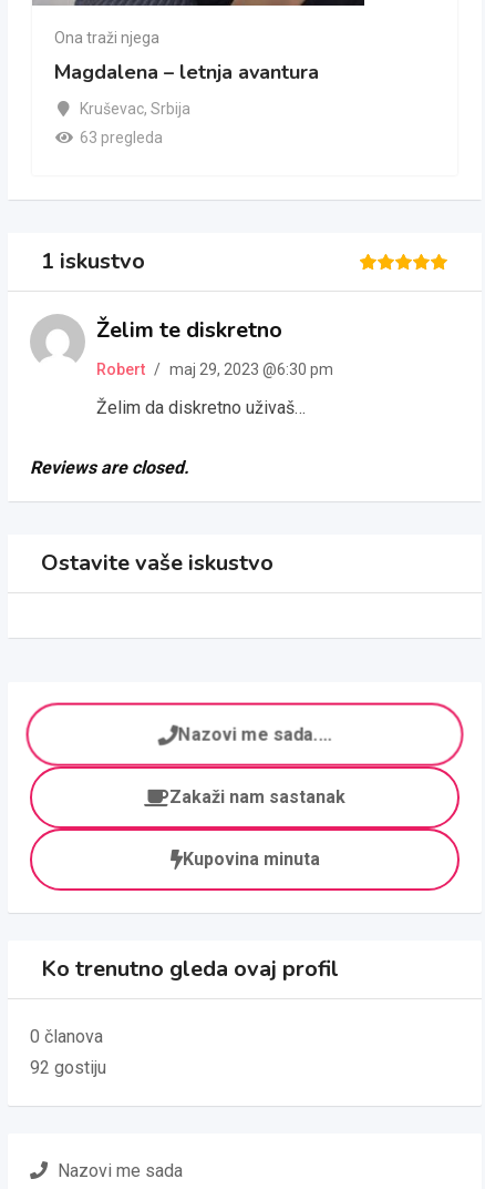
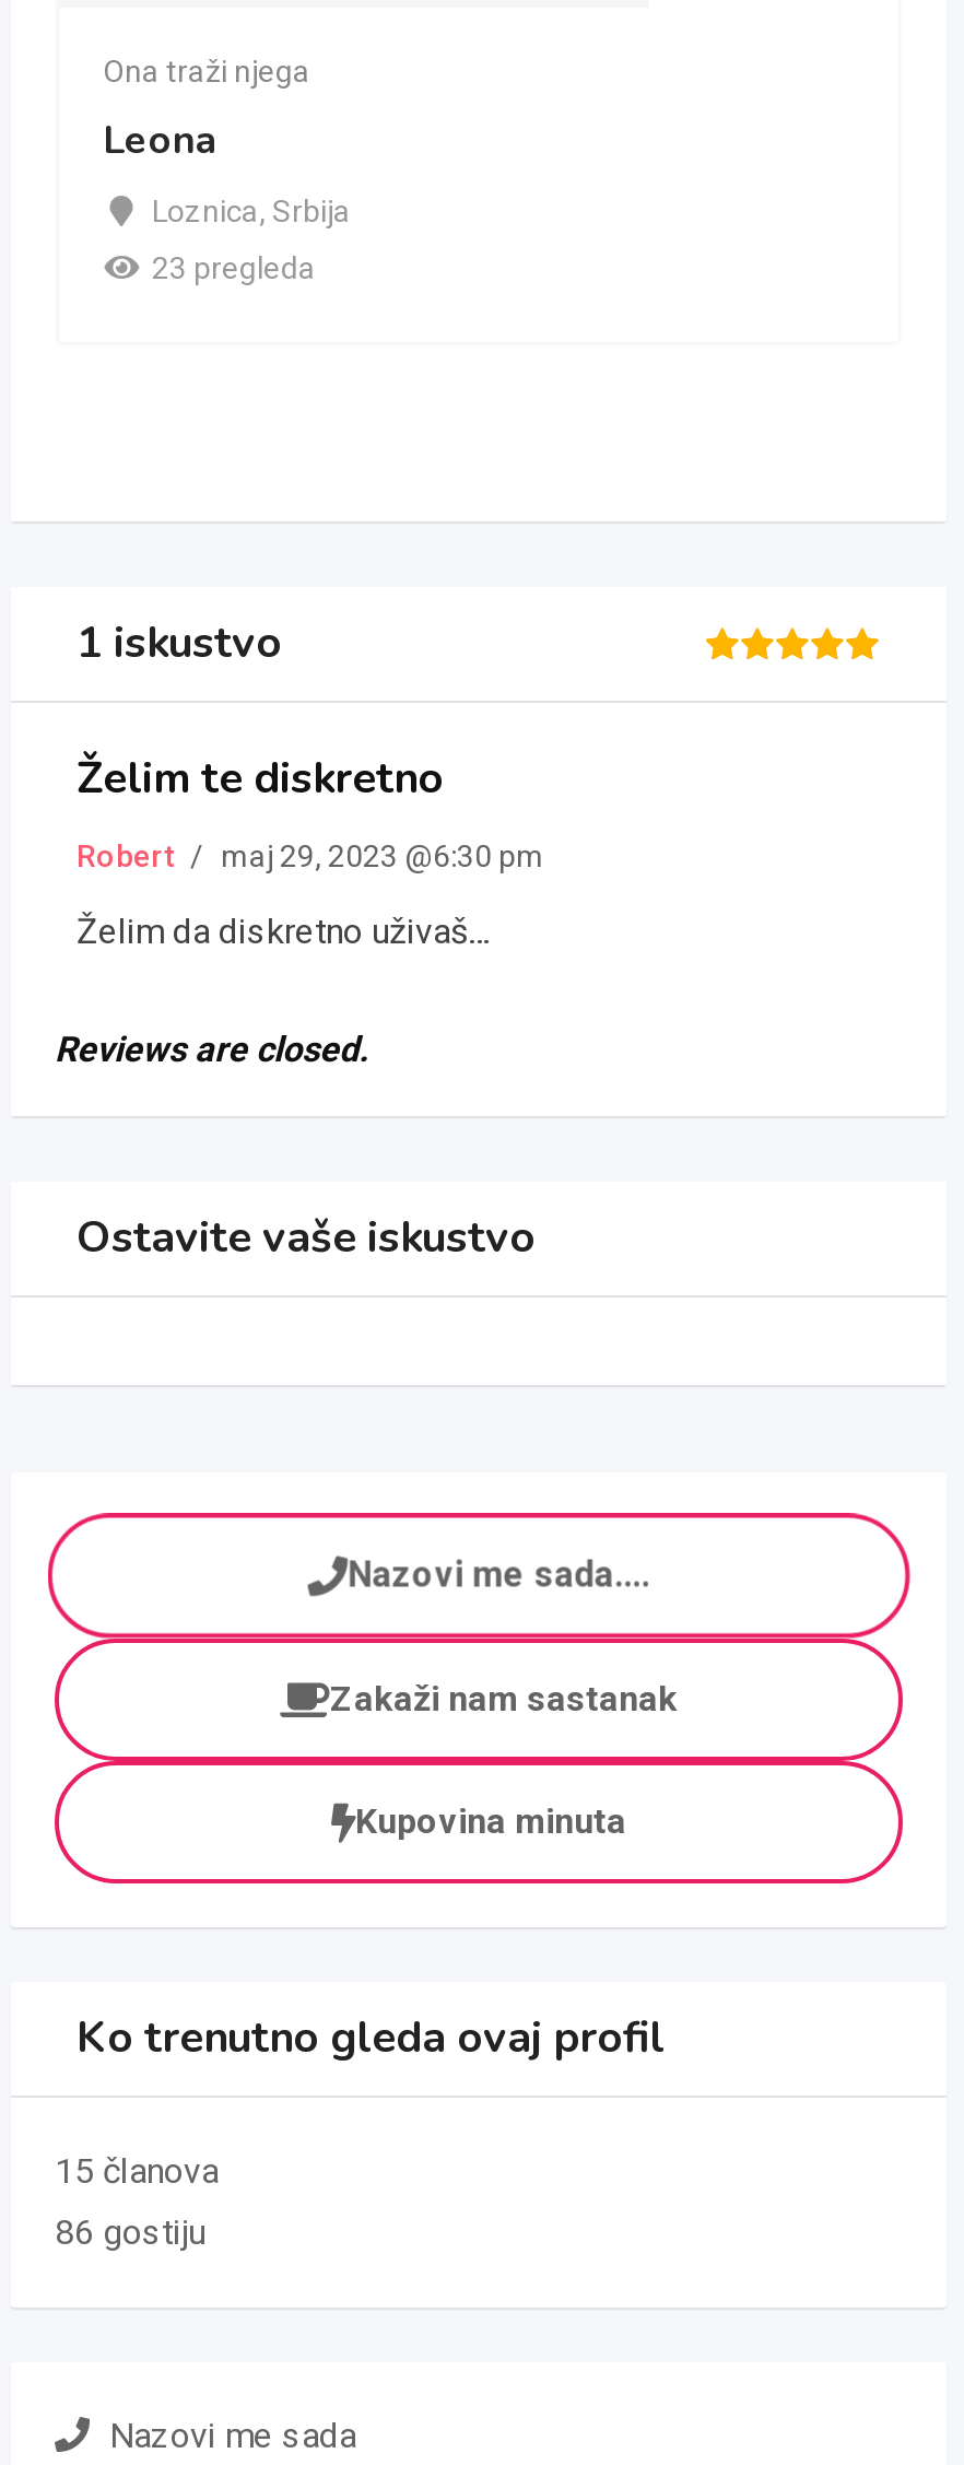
- Magdalena – letnja avantura
+ Leona

- Kruševac, Srbija
+ Loznica, Srbija

- 63 pregleda
+ 23 pregleda

- 0 članova
+ 15 članova

- 92 gostiju
+ 86 gostiju
